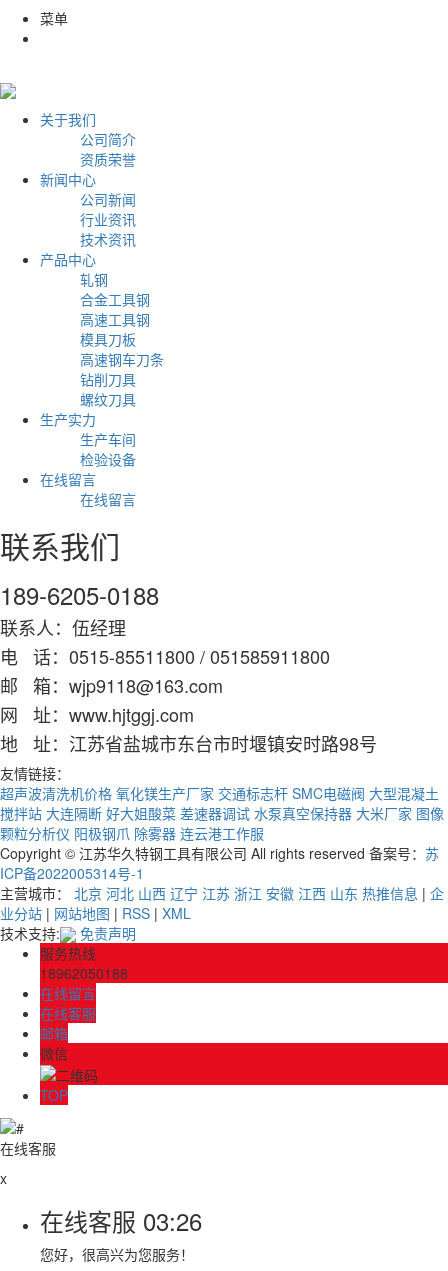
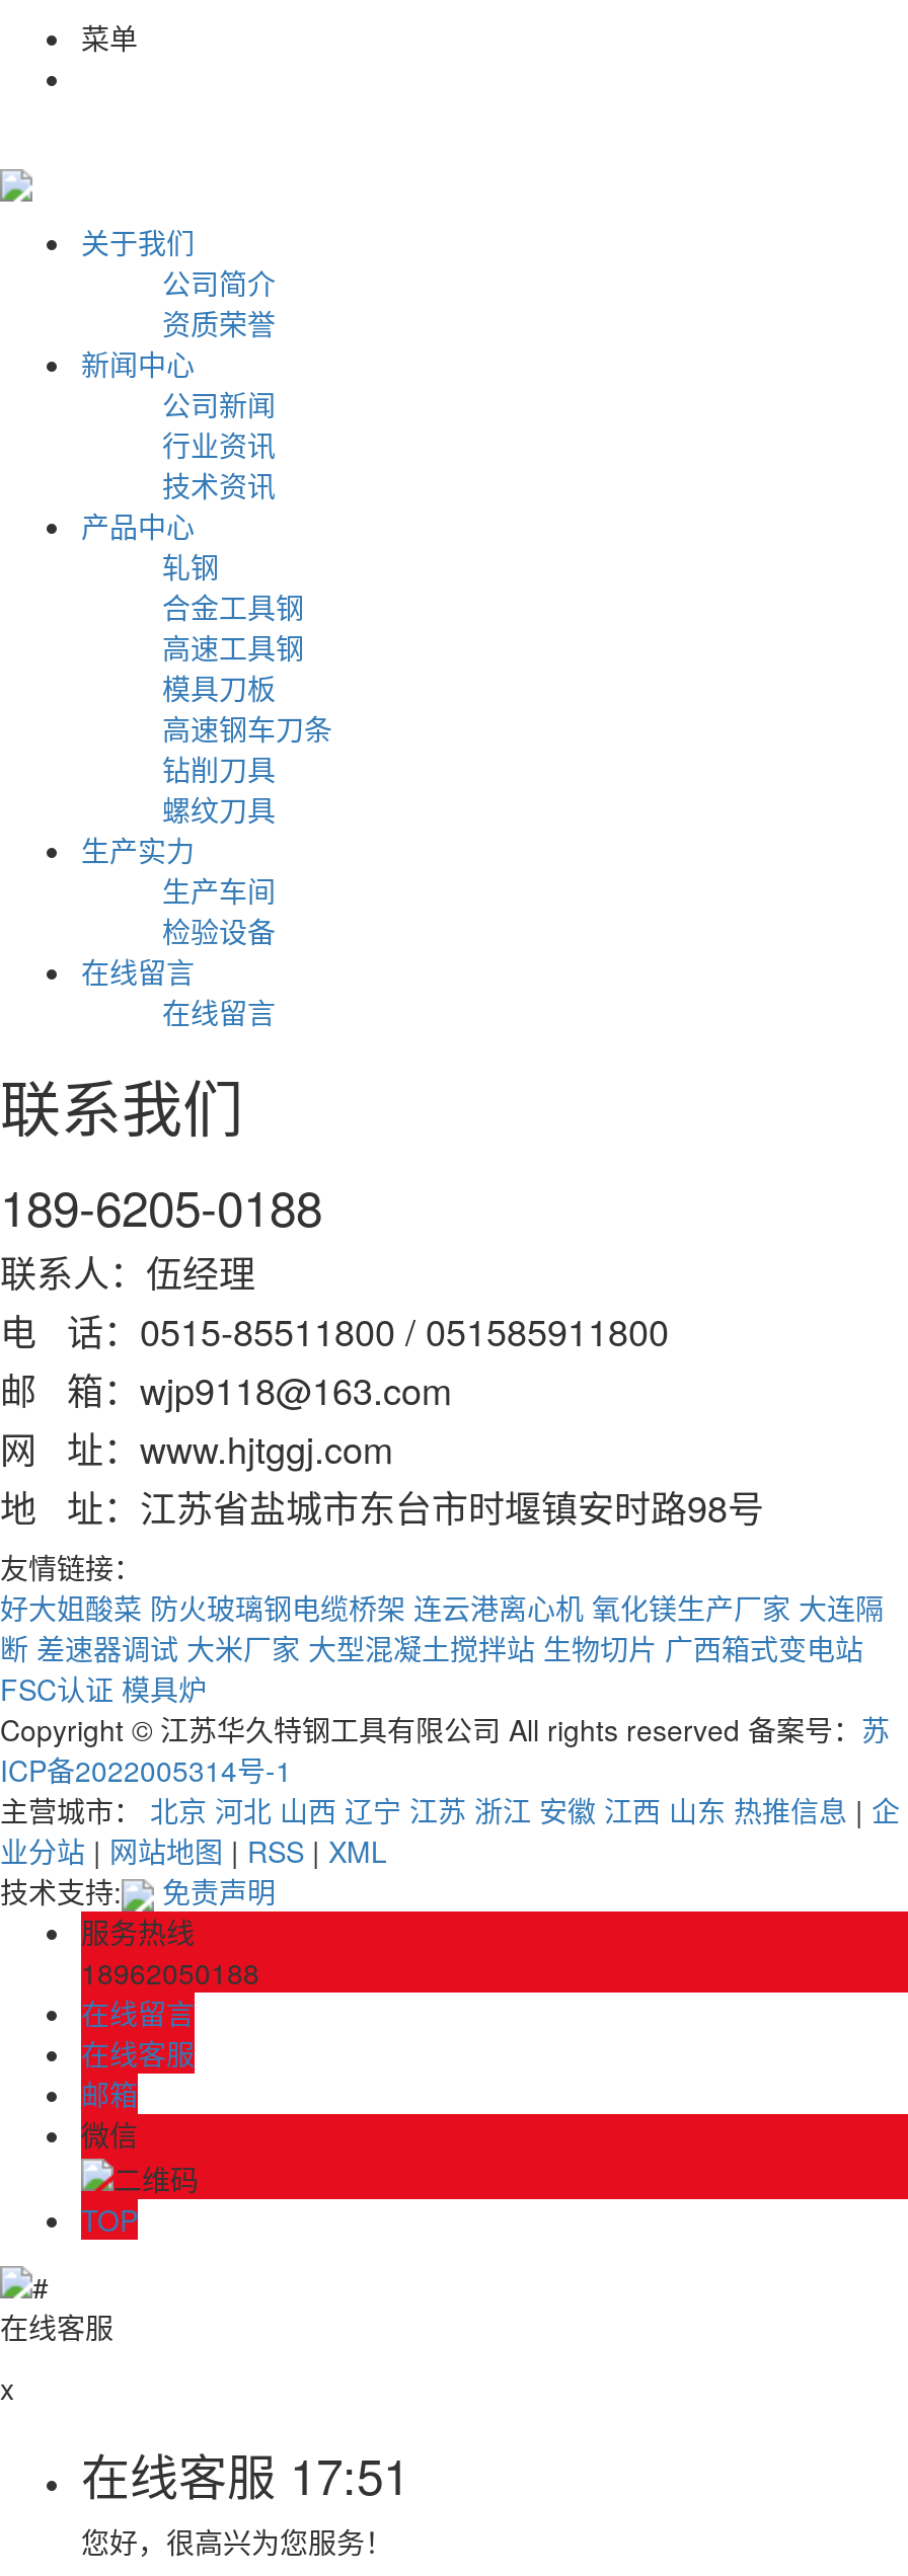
- 超声波清洗机价格 氧化镁生产厂家 交通标志杆 SMC电磁阀 大型混凝土
- 搅拌站 大连隔断 好大姐酸菜 差速器调试 水泵真空保持器 大米厂家 图像
- 颗粒分析仪 阳极钢爪 除雾器 连云港工作服
+ 好大姐酸菜 防火玻璃钢电缆桥架 连云港离心机 氧化镁生产厂家 大连隔
+ 断 差速器调试 大米厂家 大型混凝土搅拌站 生物切片 广西箱式变电站
+ FSC认证 模具炉

- 在线客服03:26
+ 在线客服17:51
